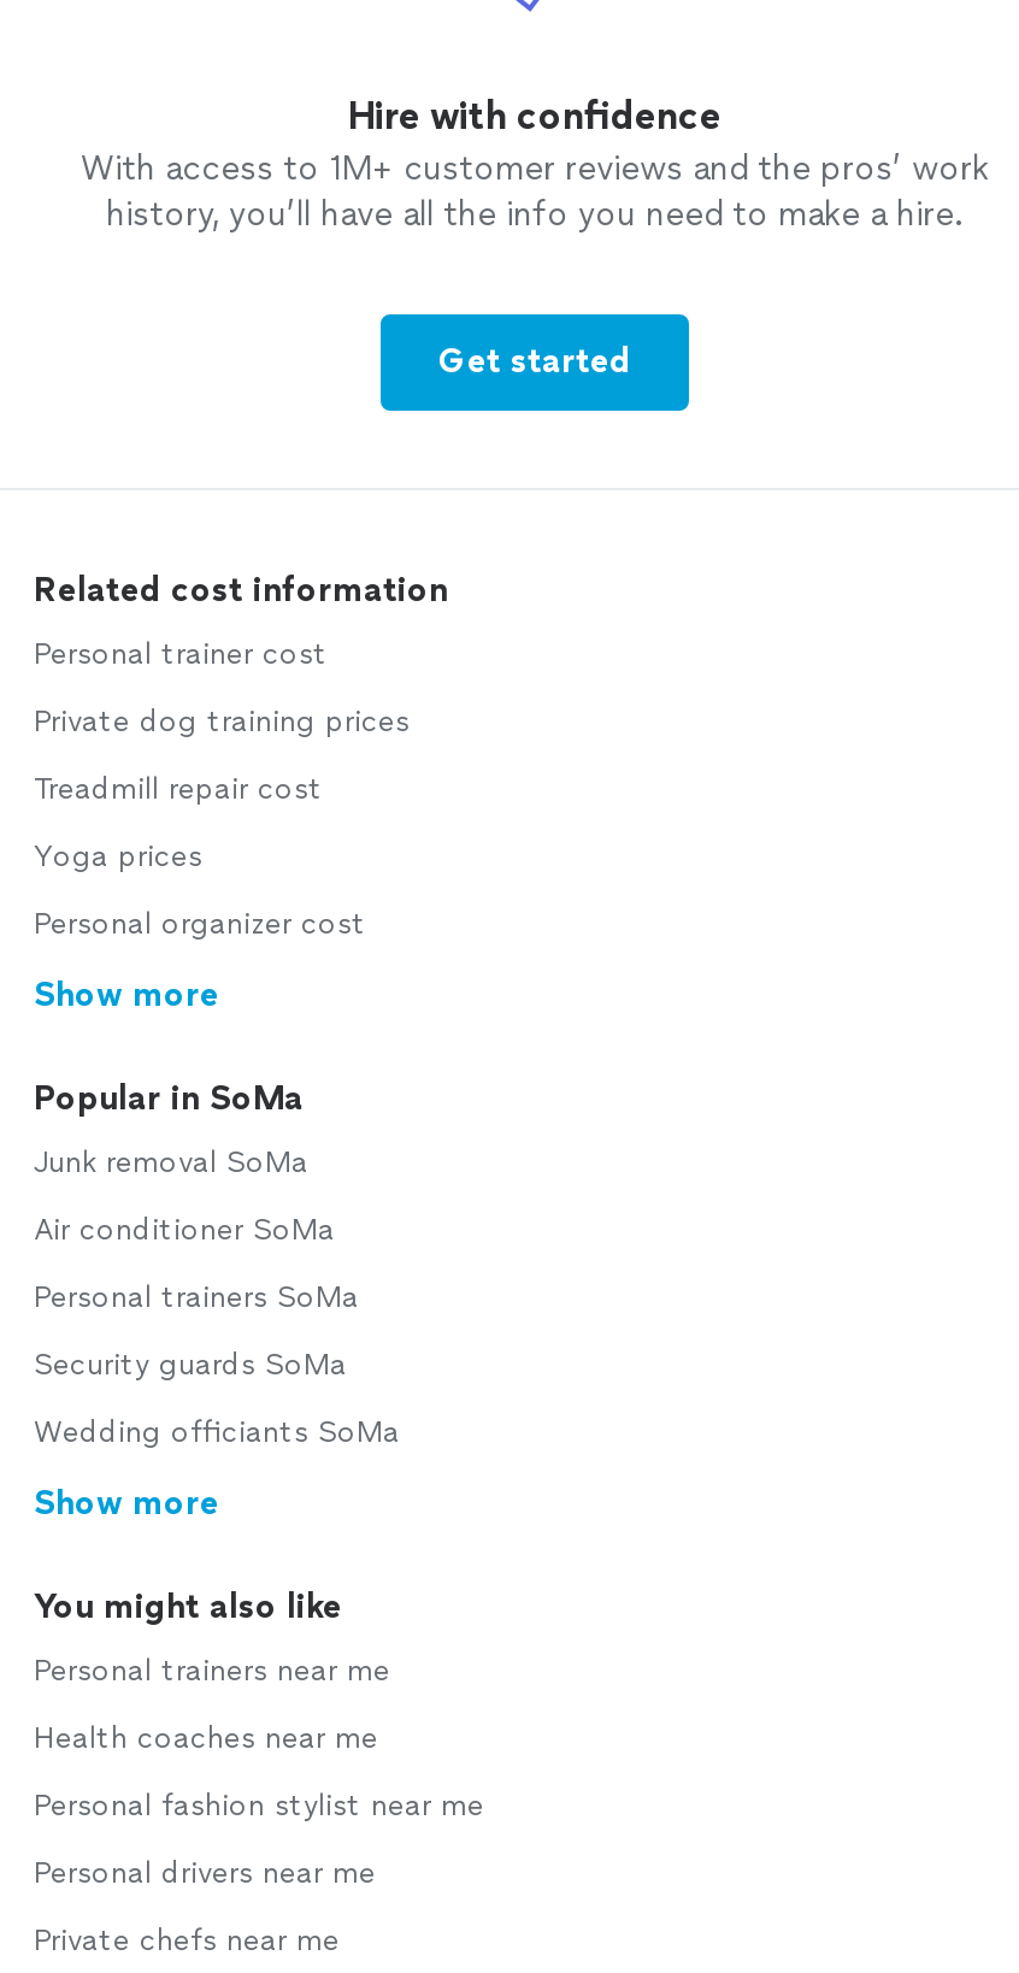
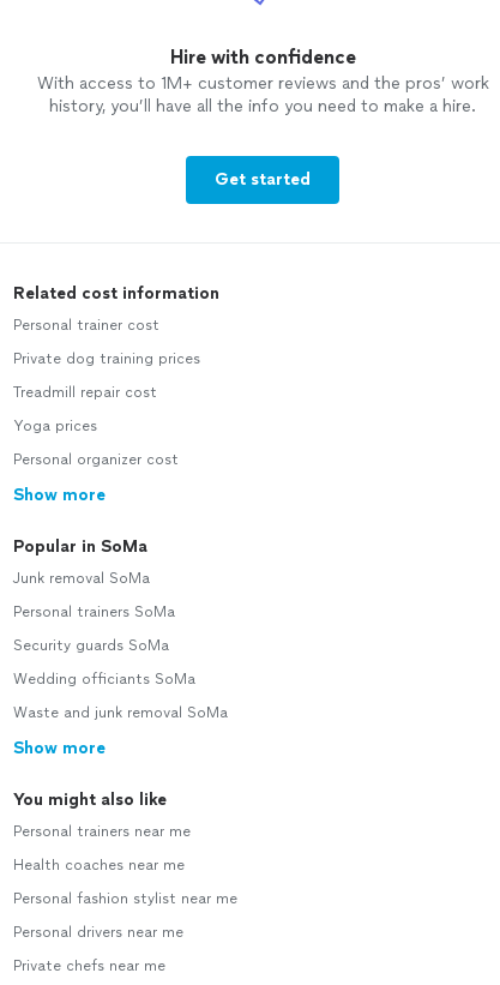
- Air conditioner SoMa

moved up: Personal trainers SoMa | Security guards SoMa | Wedding officiants SoMa

+ Waste and junk removal SoMa
